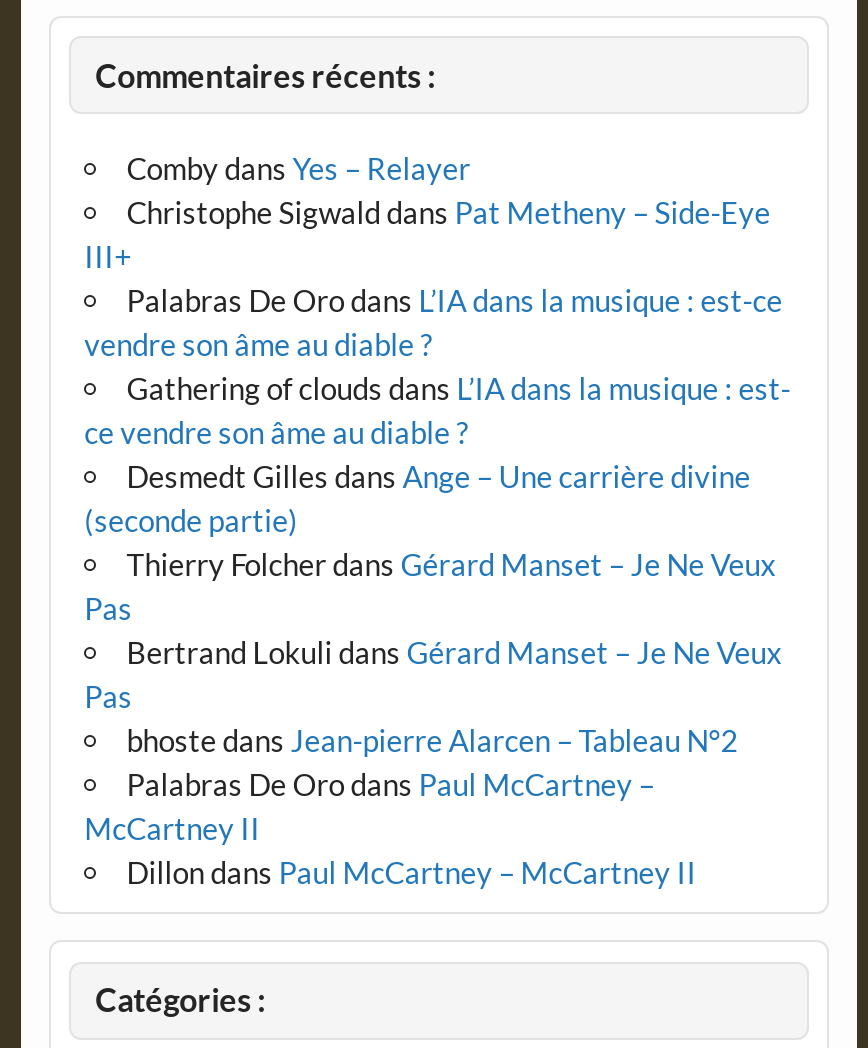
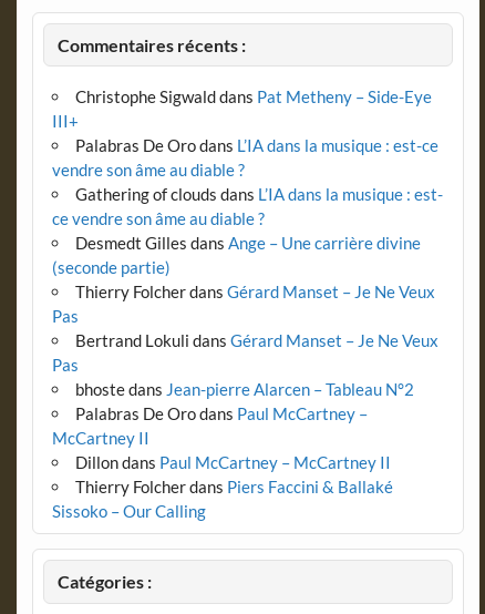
- Comby dans Yes – Relayer

moved up: Christophe Sigwald dans Pat Metheny – Side-Eye | III+ | Palabras De Oro dans L’IA dans la musique : est-ce | ... | McCartney II | Dillon dans Paul McCartney – McCartney II

+ Thierry Folcherdans Piers Faccini & Ballaké
+ Sissoko – Our Calling
